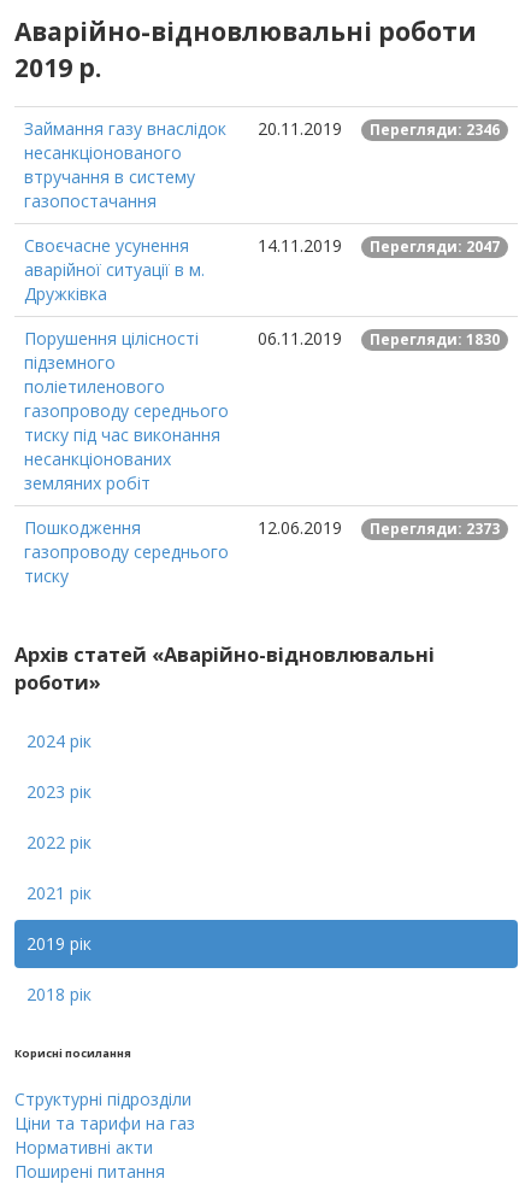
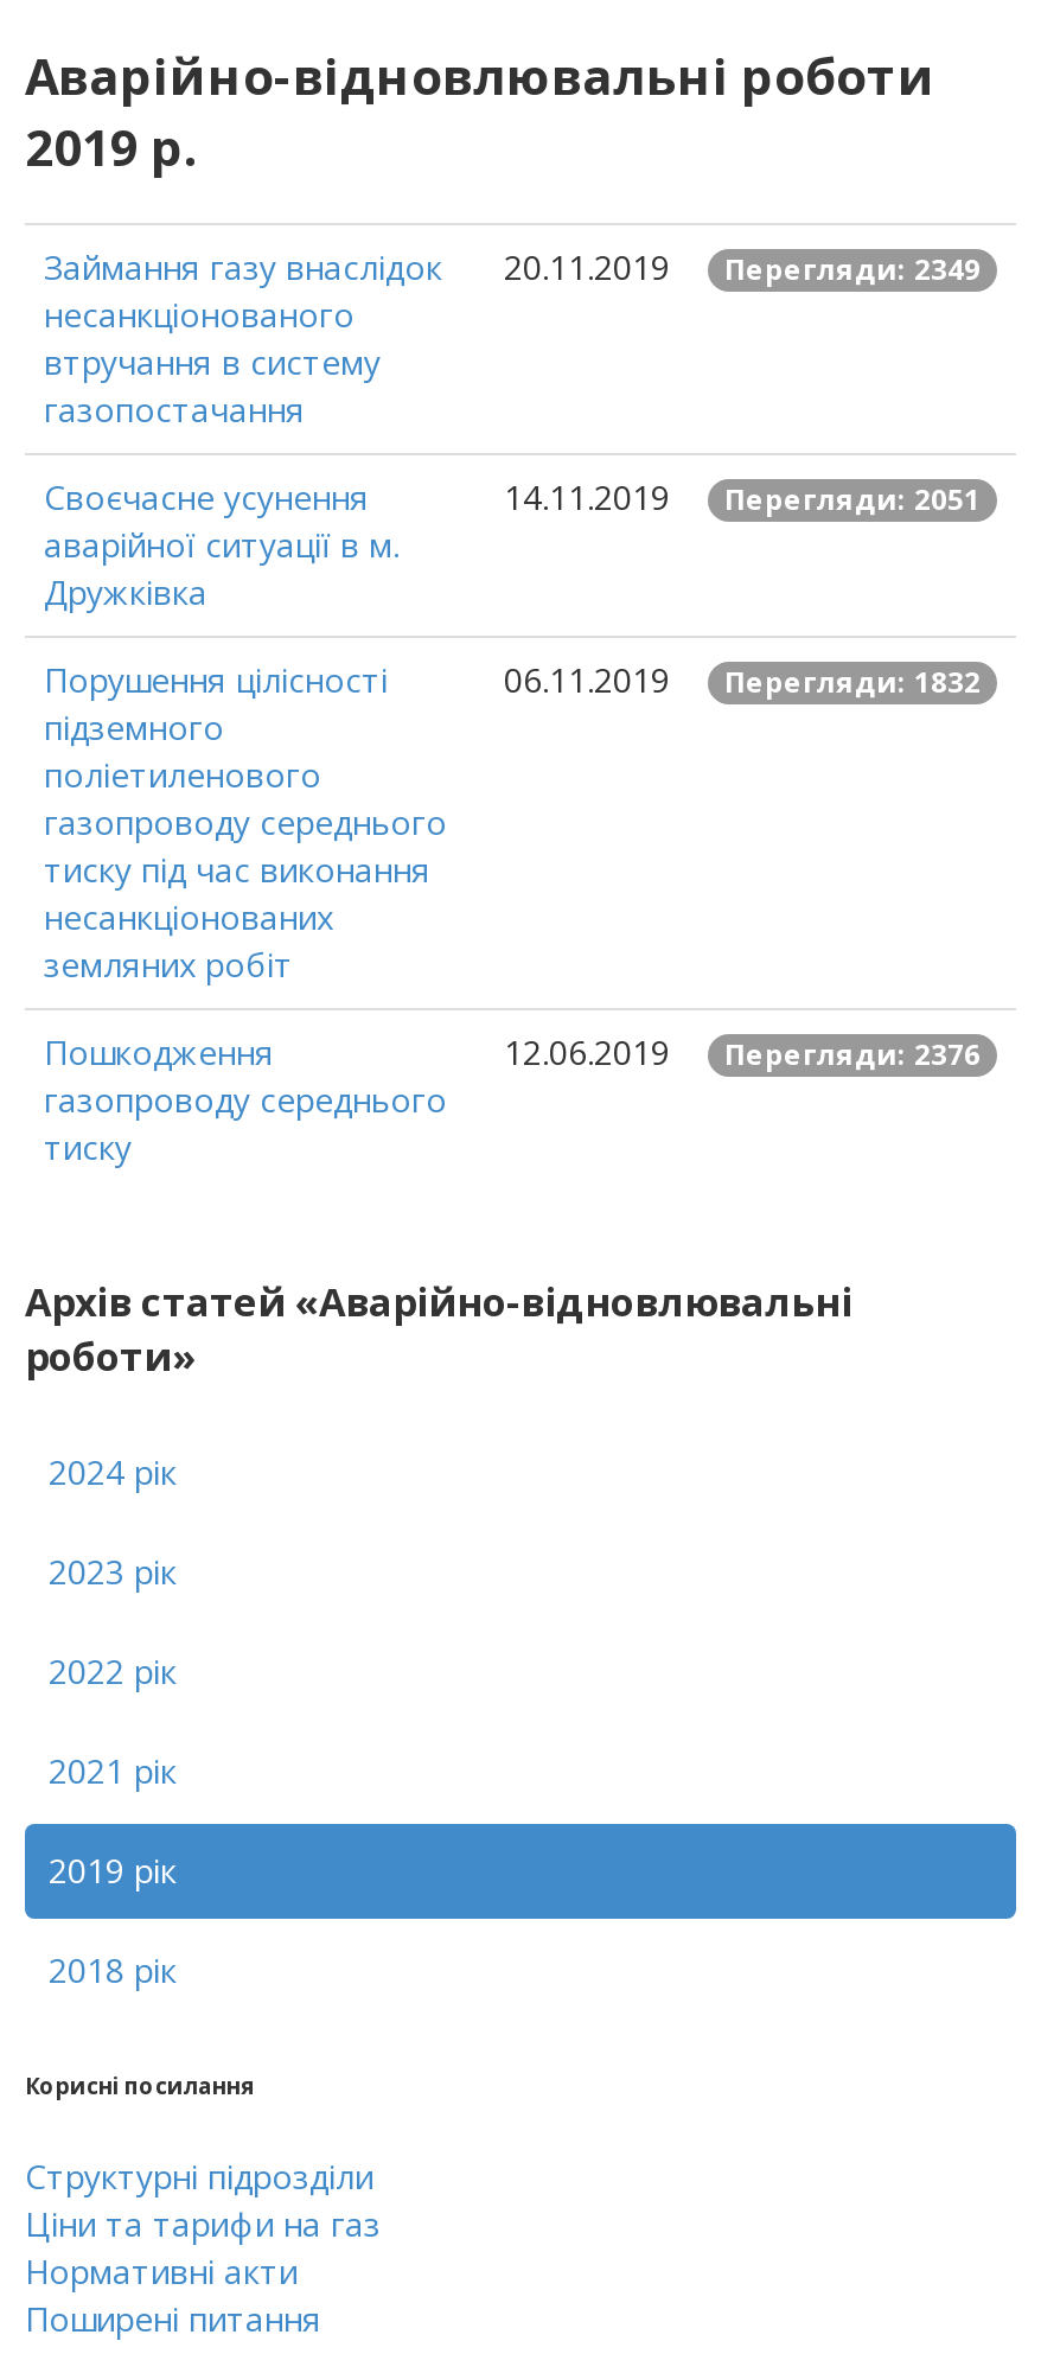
- Займання газу внаслідок 20.11.2019 Перегляди: 2346
+ Займання газу внаслідок 20.11.2019 Перегляди: 2349

- 14.11.2019 Перегляди: 2047
+ 14.11.2019 Перегляди: 2051

- 06.11.2019 Перегляди: 1830
+ 06.11.2019 Перегляди: 1832

- 12.06.2019 Перегляди: 2373
+ 12.06.2019 Перегляди: 2376
